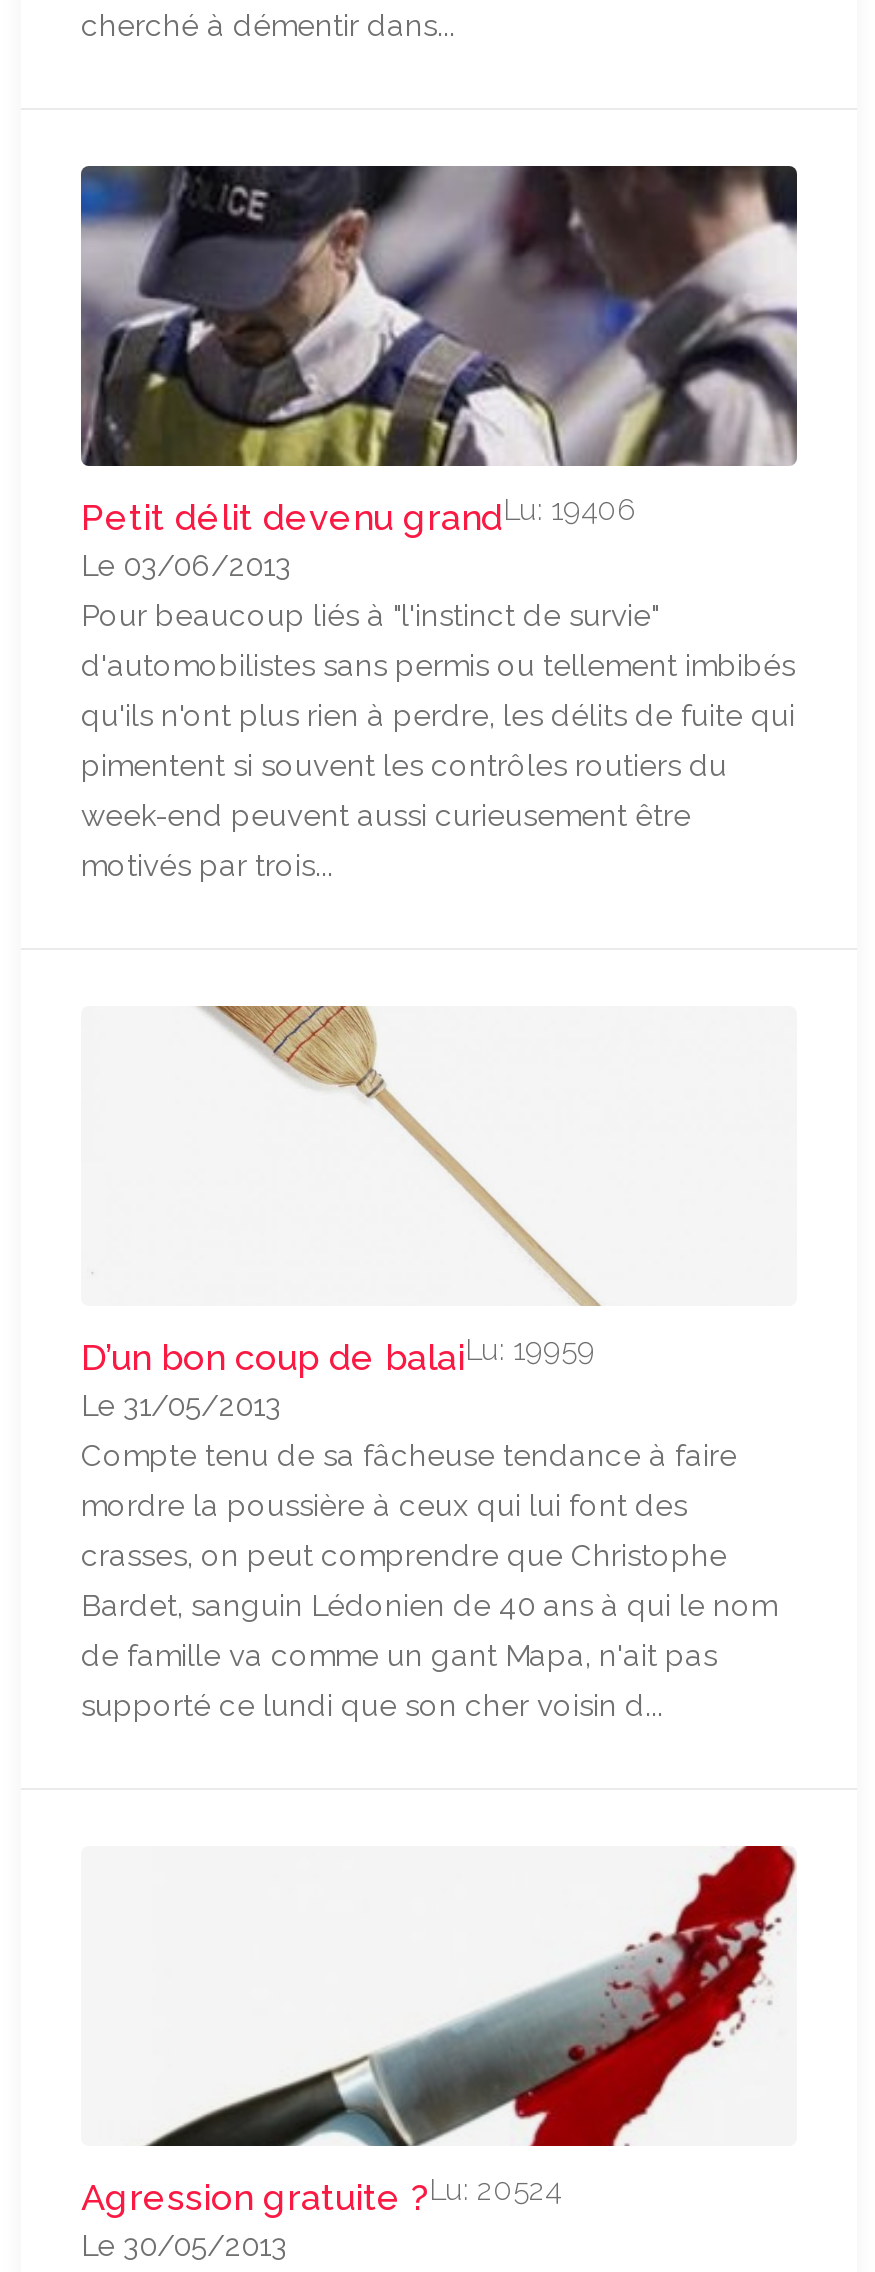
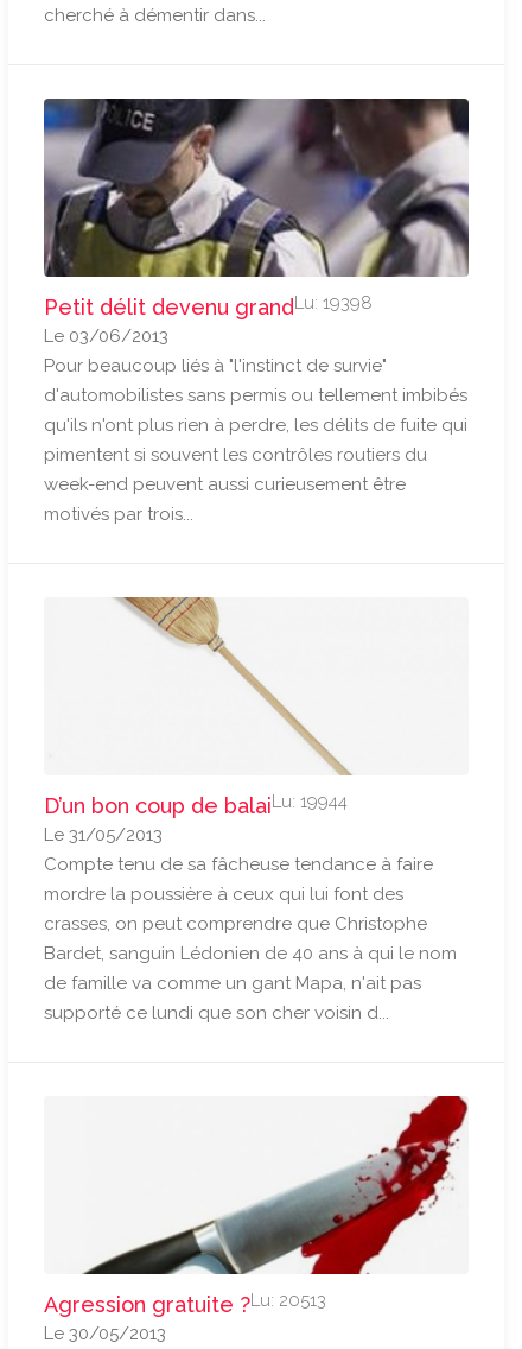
- Petit délit devenu grandLu: 19406
+ Petit délit devenu grandLu: 19398

- D’un bon coup de balaiLu: 19959
+ D’un bon coup de balaiLu: 19944

- Agression gratuite ?Lu: 20524
+ Agression gratuite ?Lu: 20513
